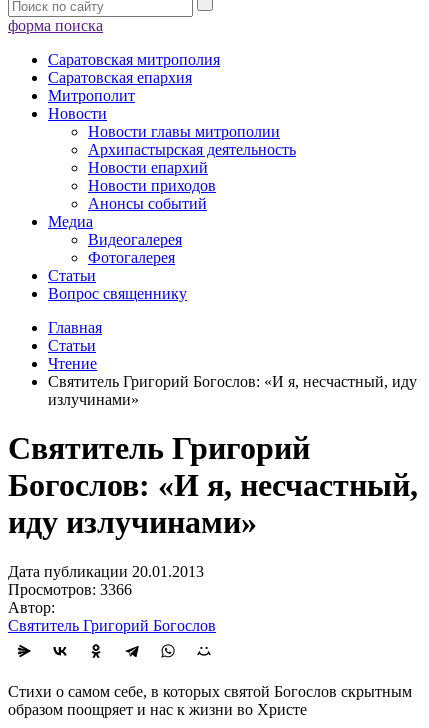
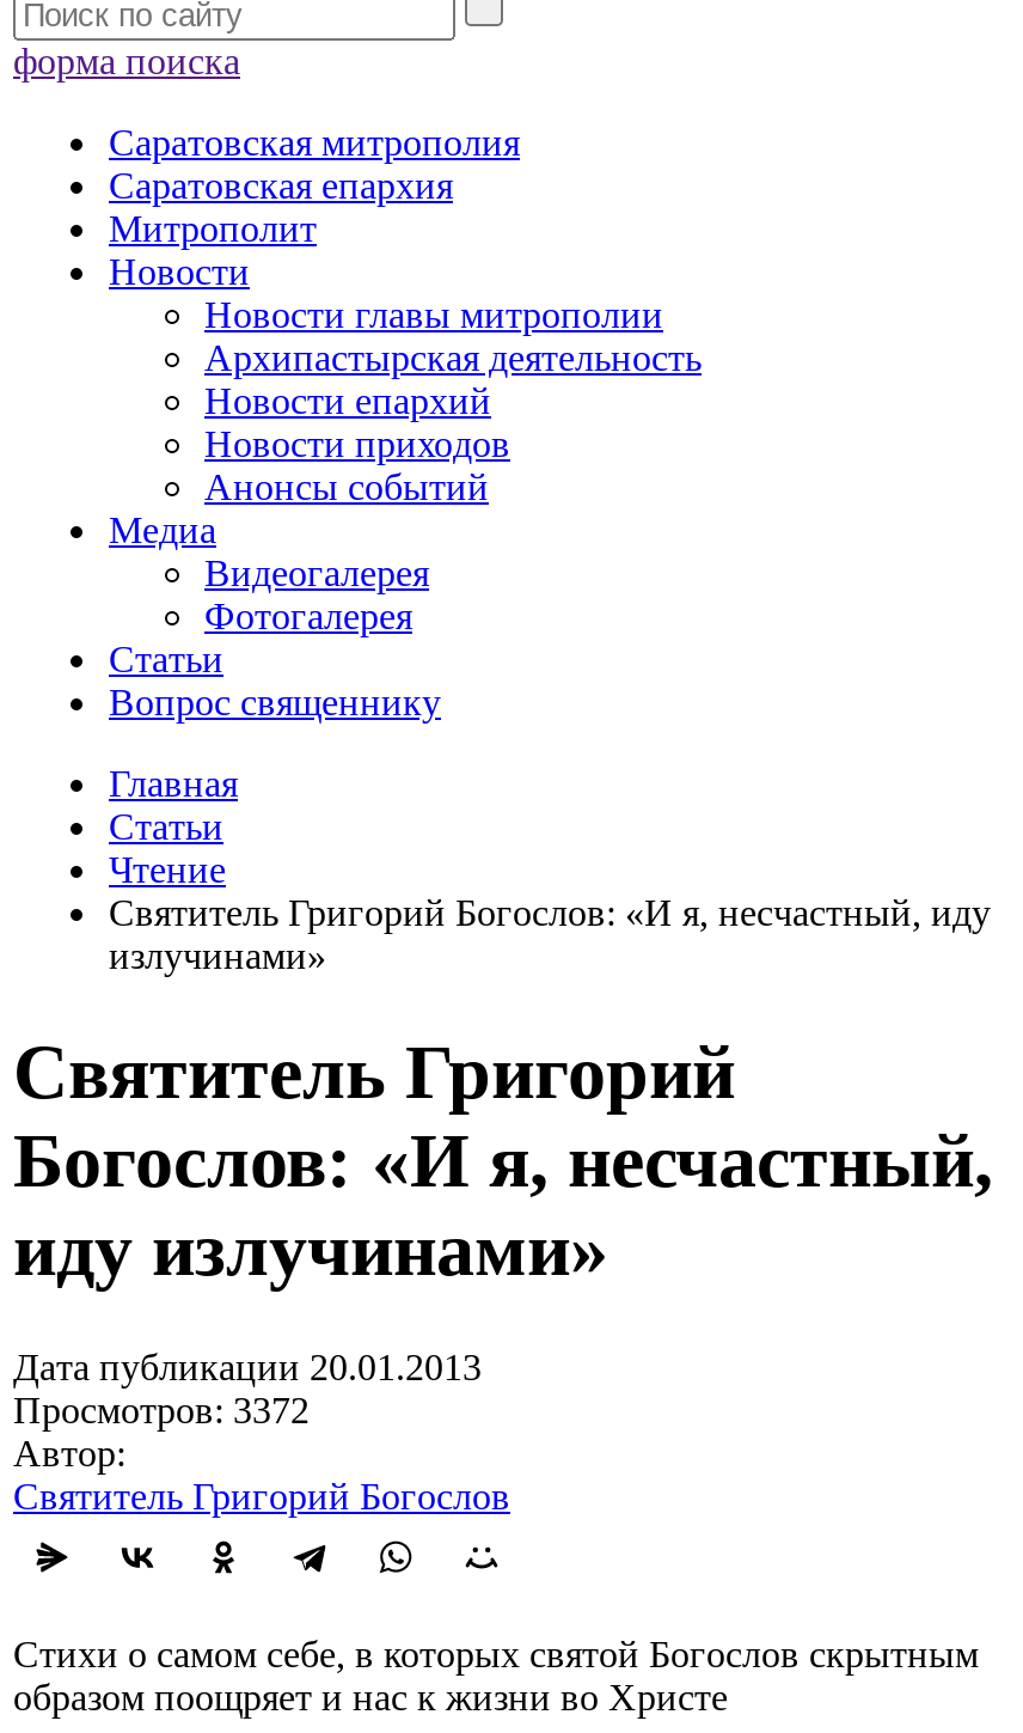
- Просмотров: 3366
+ Просмотров: 3372
